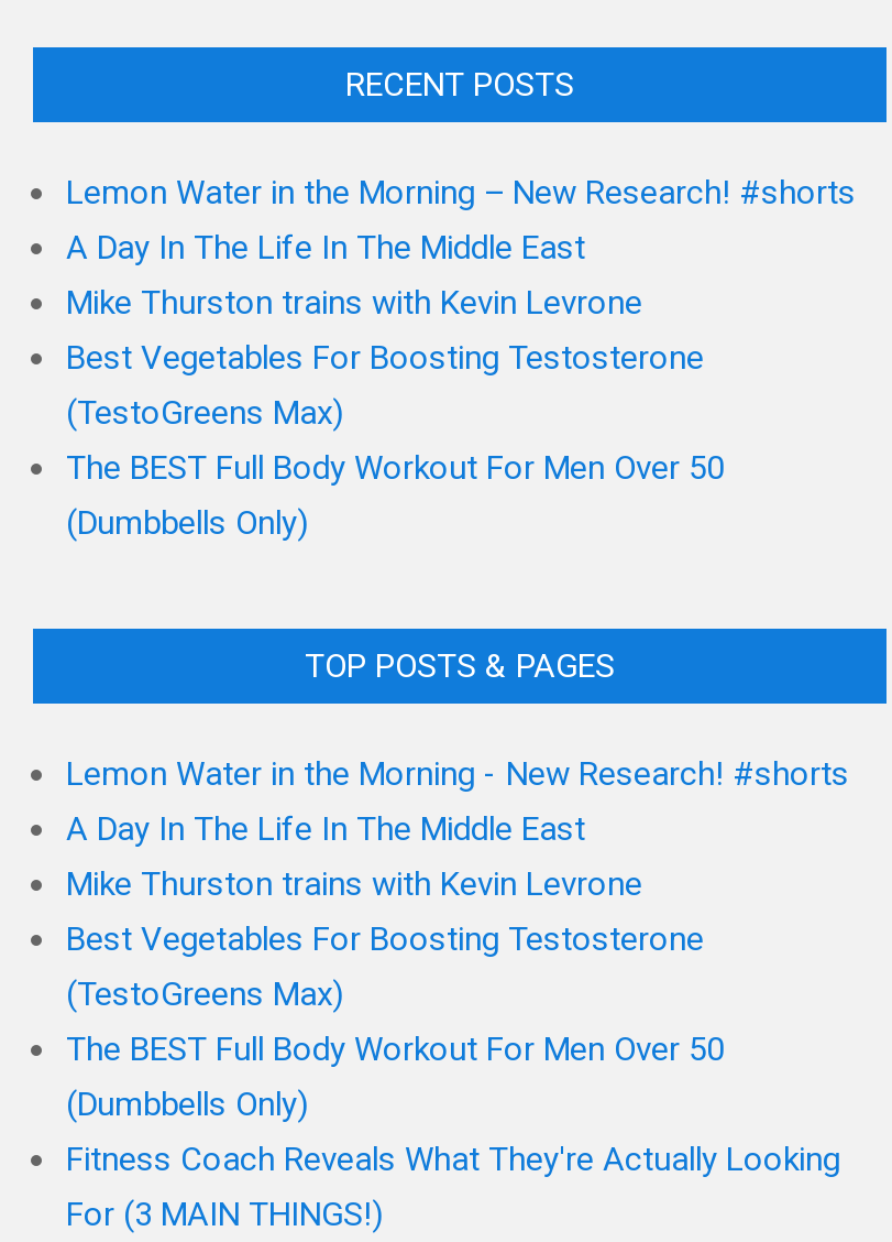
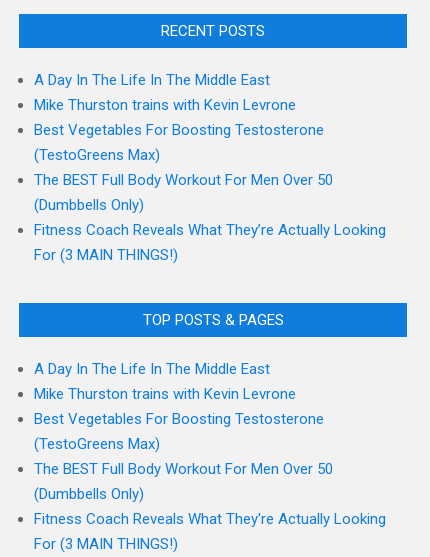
- Lemon Water in the Morning – New Research! #shorts

moved up: A Day In The Life In The Middle East | Mike Thurston trains with Kevin Levrone | Best Vegetables For Boosting Testosterone | (TestoGreens Max) | The BEST Full Body Workout For Men Over 50 | (Dumbbells Only)

+ Fitness Coach Reveals What They’re Actually Looking
+ For (3 MAIN THINGS!)

moved down: TOP POSTS & PAGES

- Lemon Water in the Morning - New Research! #shorts
